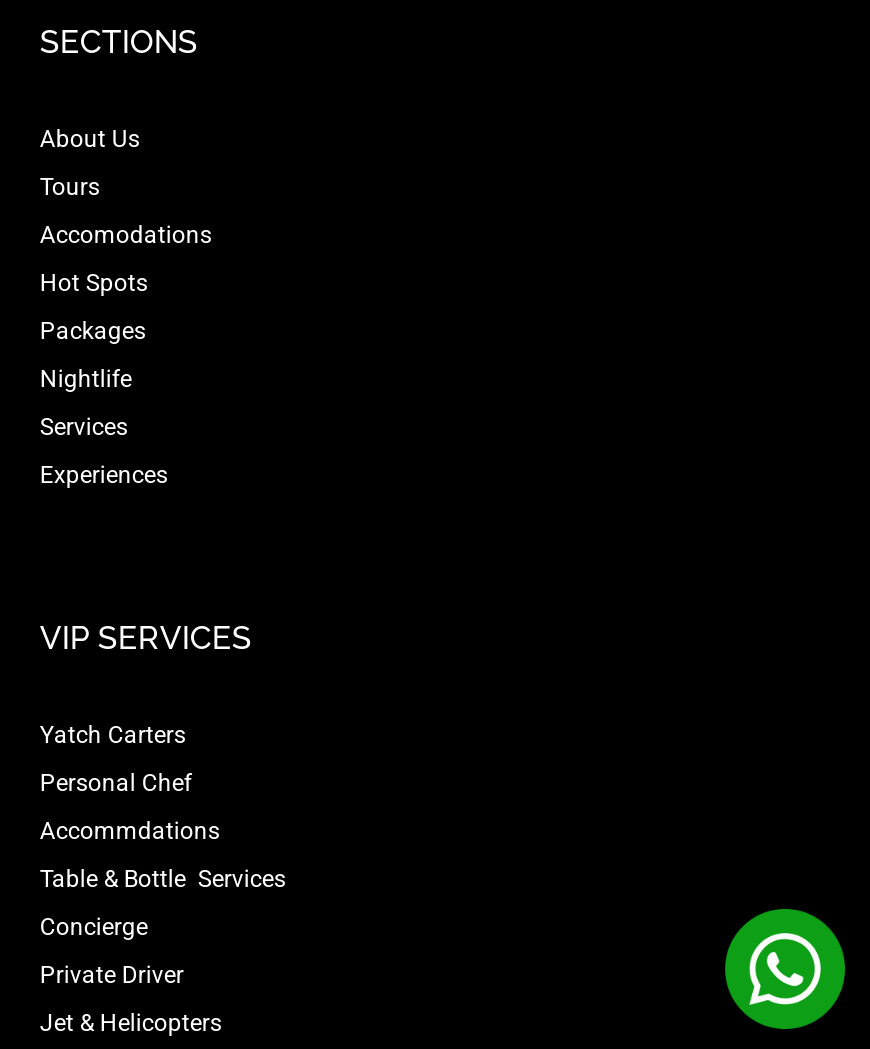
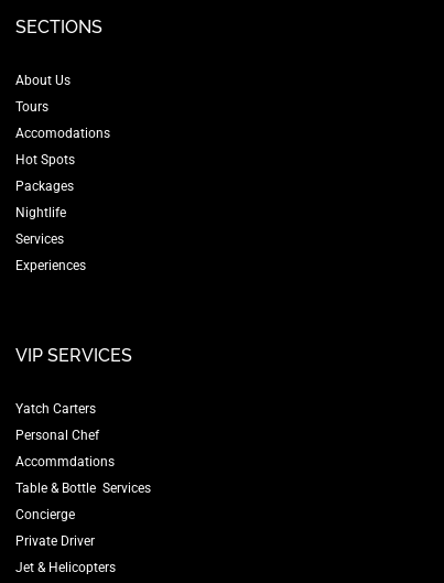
- [image]
